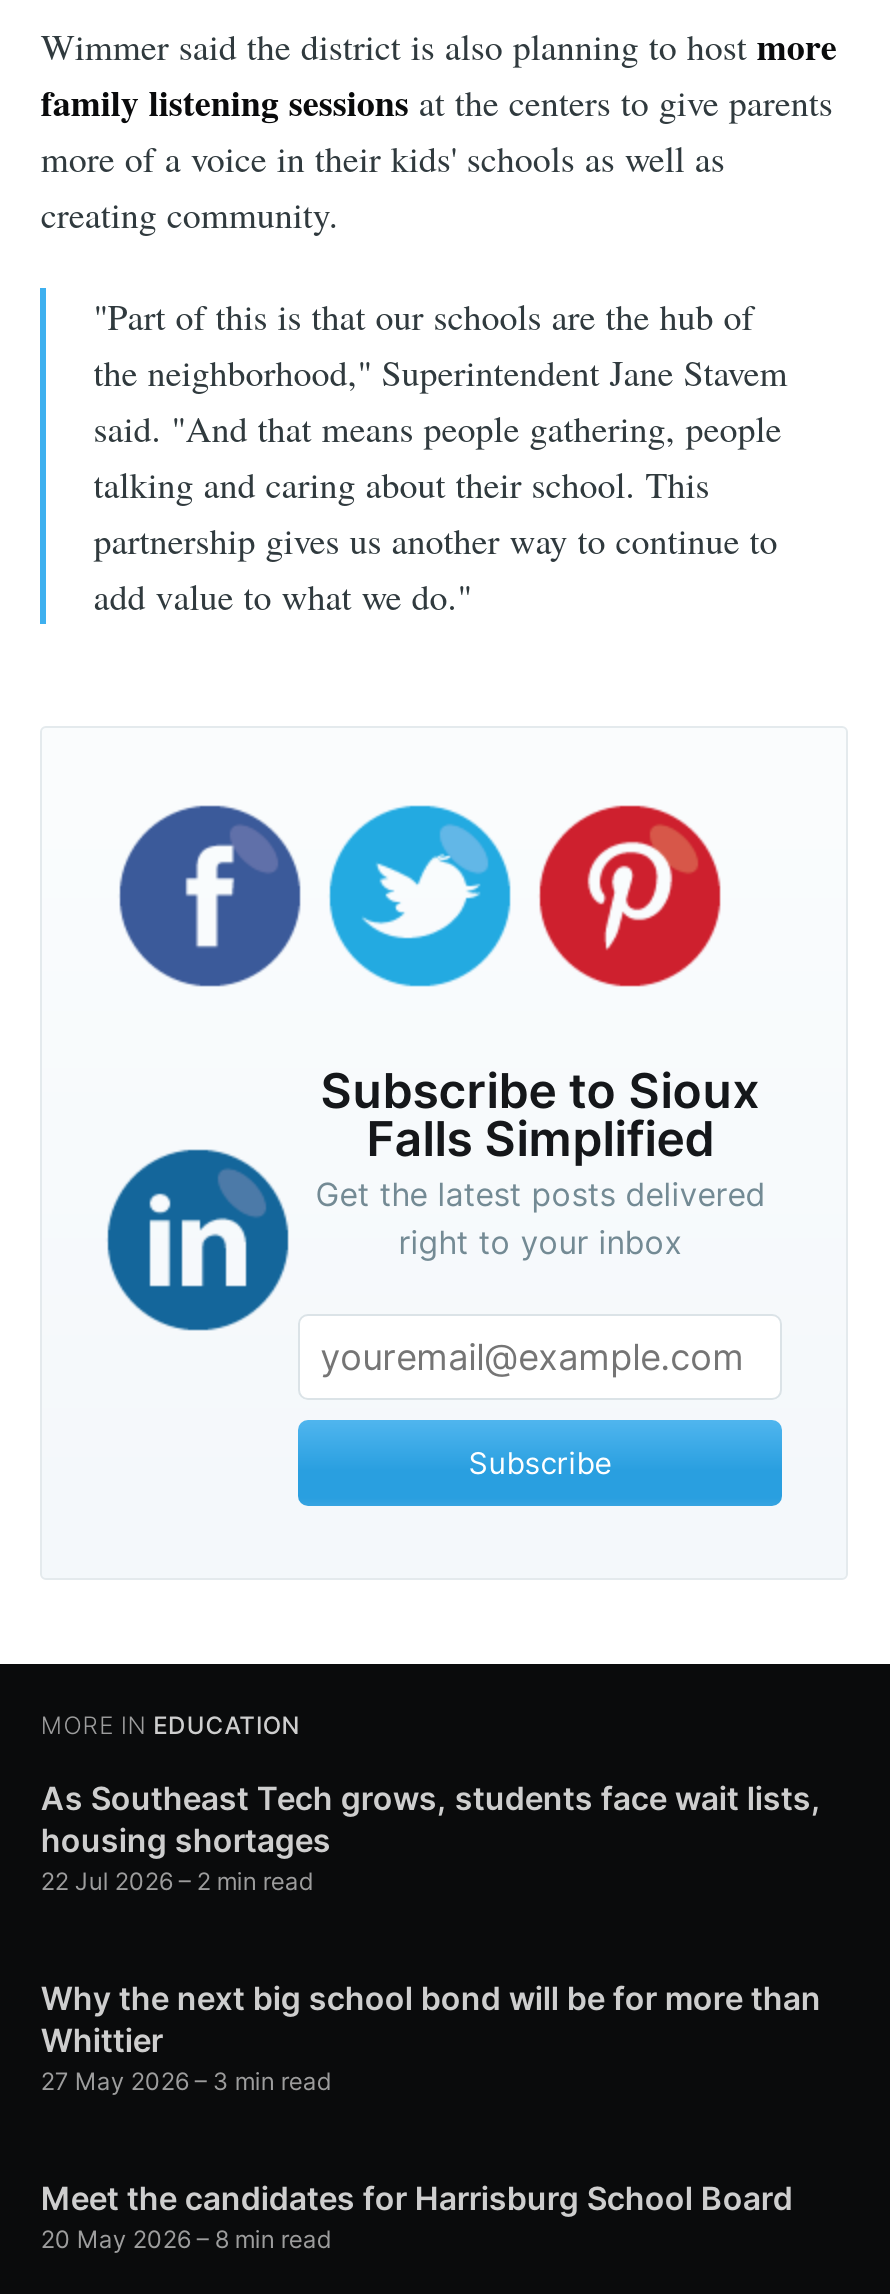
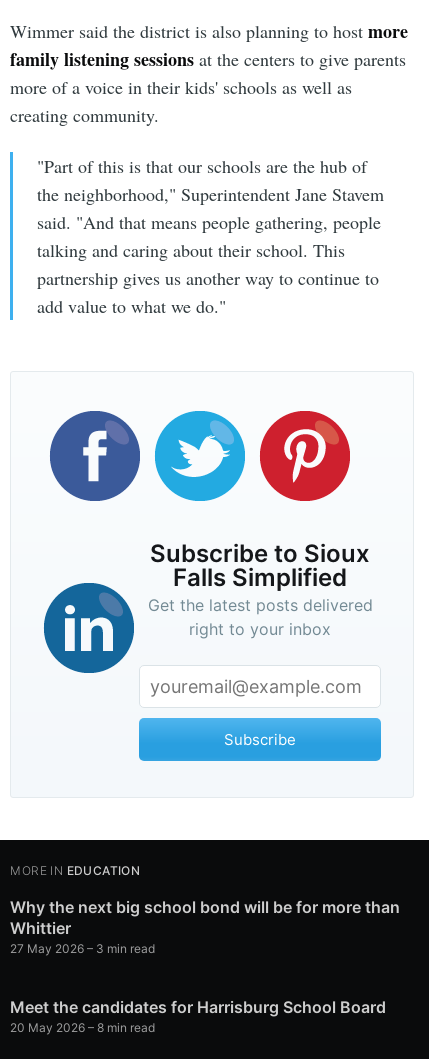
- As Southeast Tech grows, students face wait lists,
- housing shortages
- 22 Jul 2026 – 2 min read
